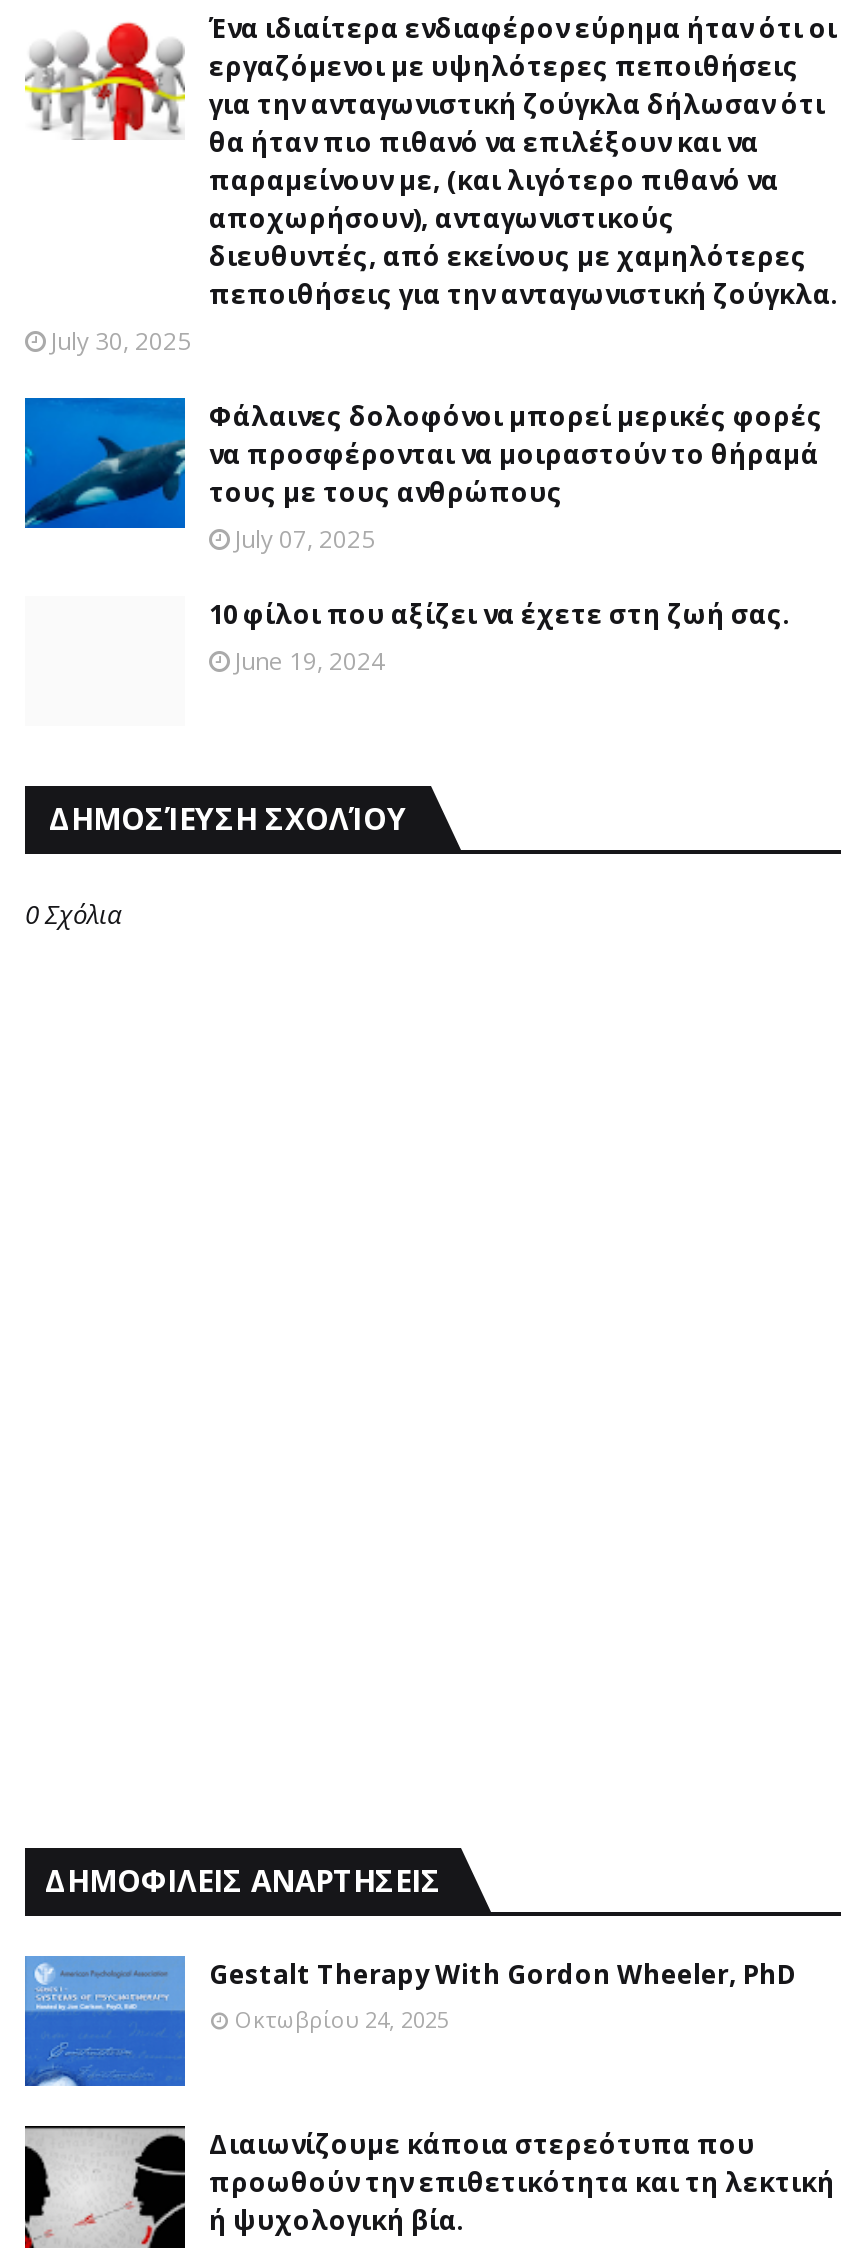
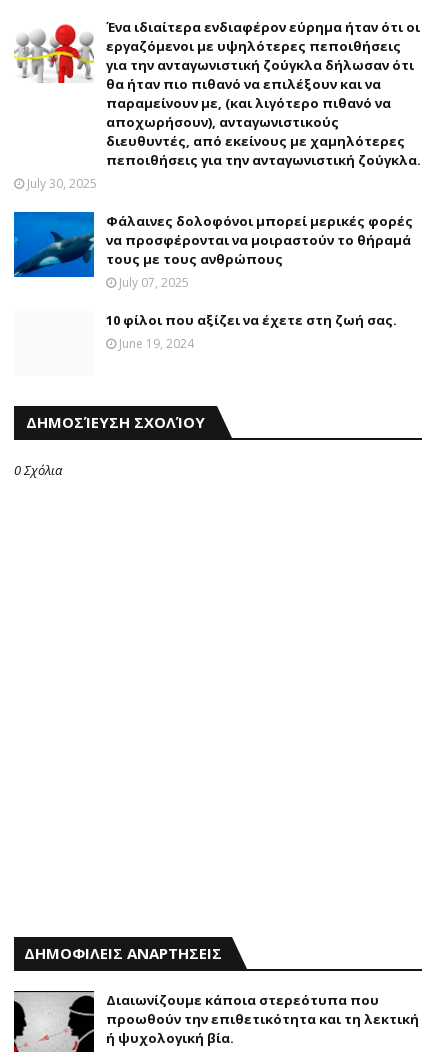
- [image]
- Gestalt Therapy With Gordon Wheeler, PhD
- Οκτωβρίου 24, 2025
